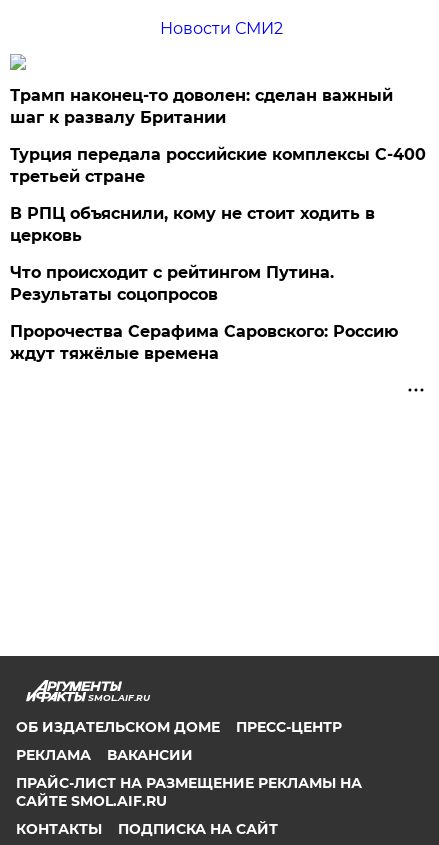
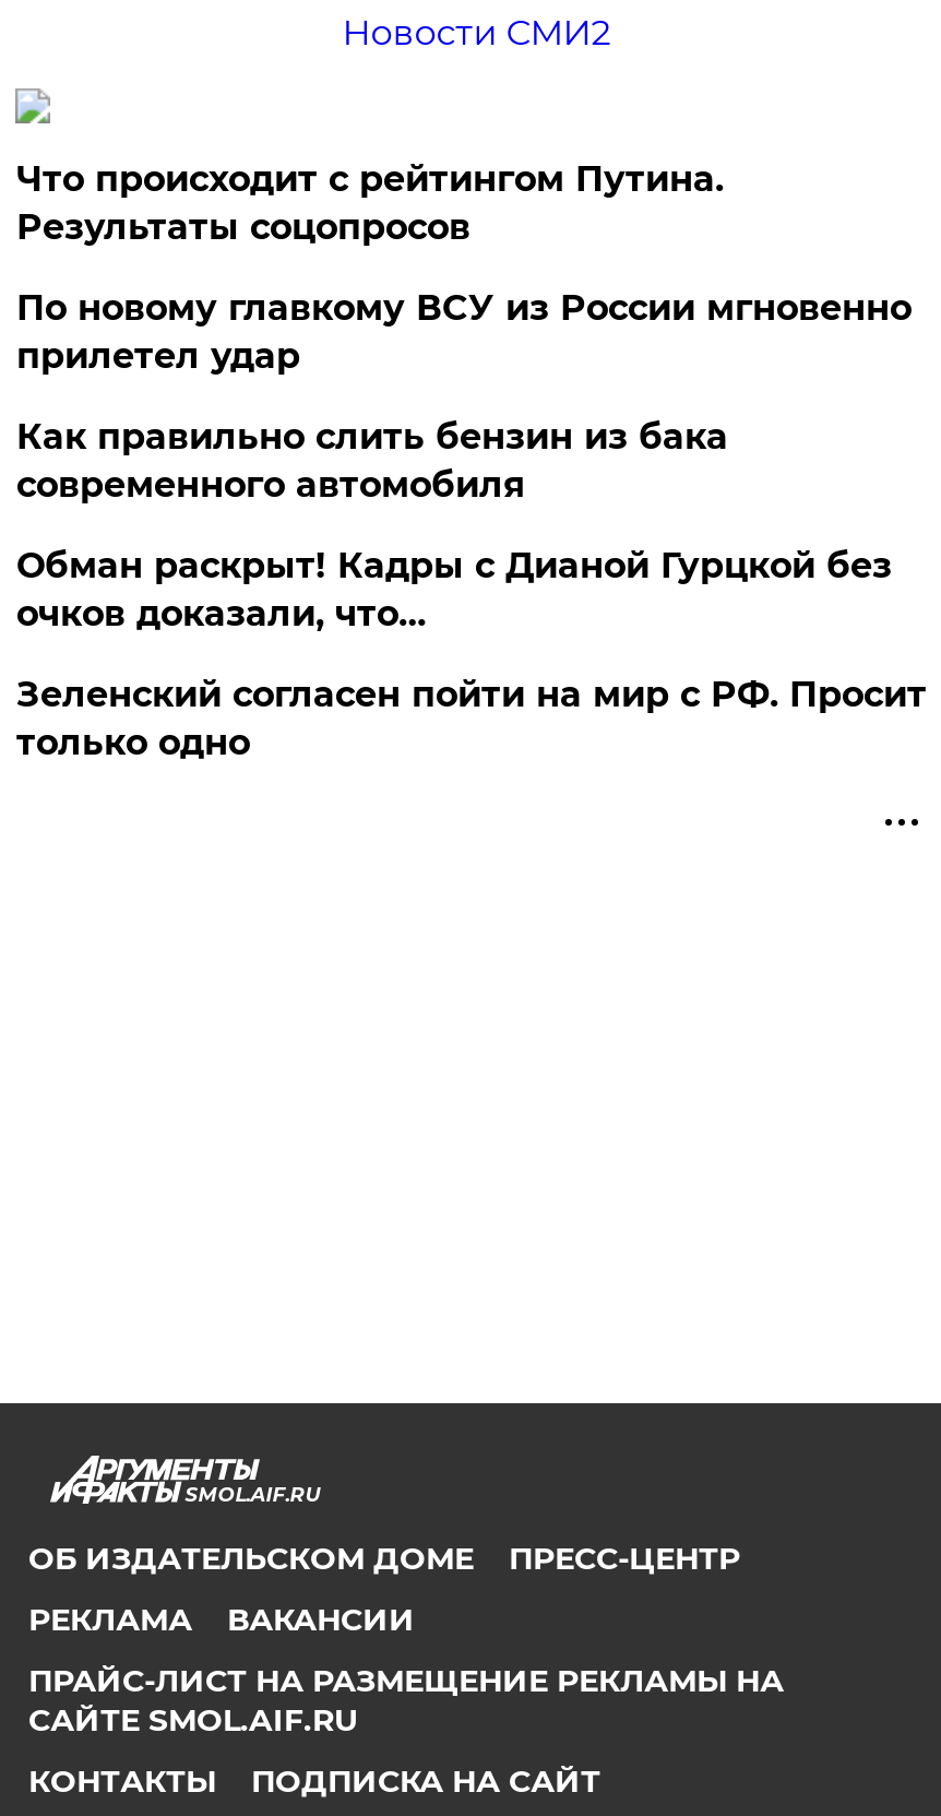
- Трамп наконец-то доволен: сделан важный
- шаг к развалу Британии
- Турция передала российские комплексы С-400
- третьей стране
- В РПЦ объяснили, кому не стоит ходить в
- церковь

moved up: Что происходит с рейтингом Путина. | Результаты соцопросов

- Пророчества Серафима Саровского: Россию
- ждут тяжёлые времена
+ По новому главкому ВСУ из России мгновенно
+ прилетел удар
+ Как правильно слить бензин из бака
+ современного автомобиля
+ Обман раскрыт! Кадры с Дианой Гурцкой без
+ очков доказали, что…
+ Зеленский согласен пойти на мир с РФ. Просит
+ только одно
